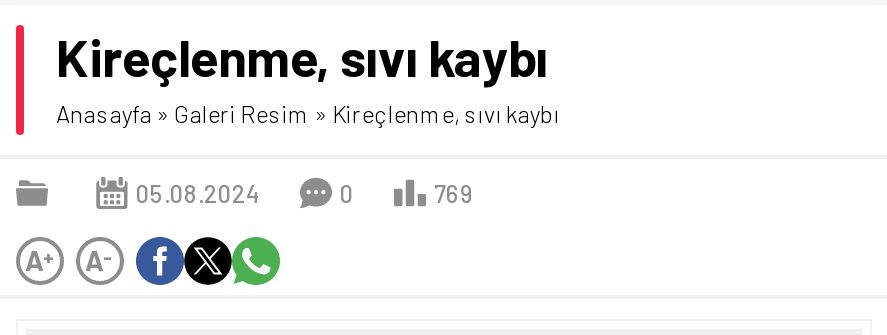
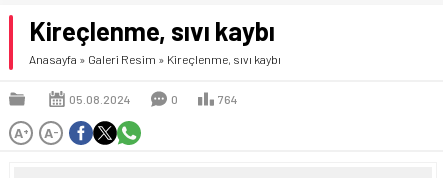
- 769
+ 764
